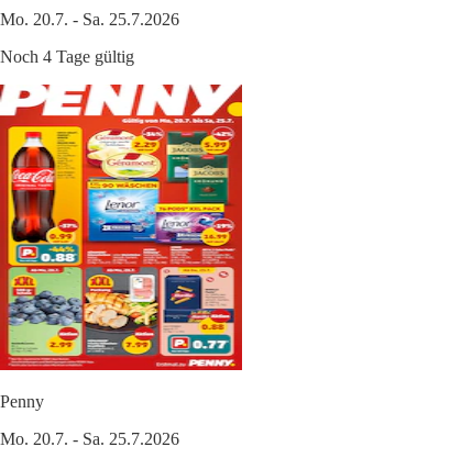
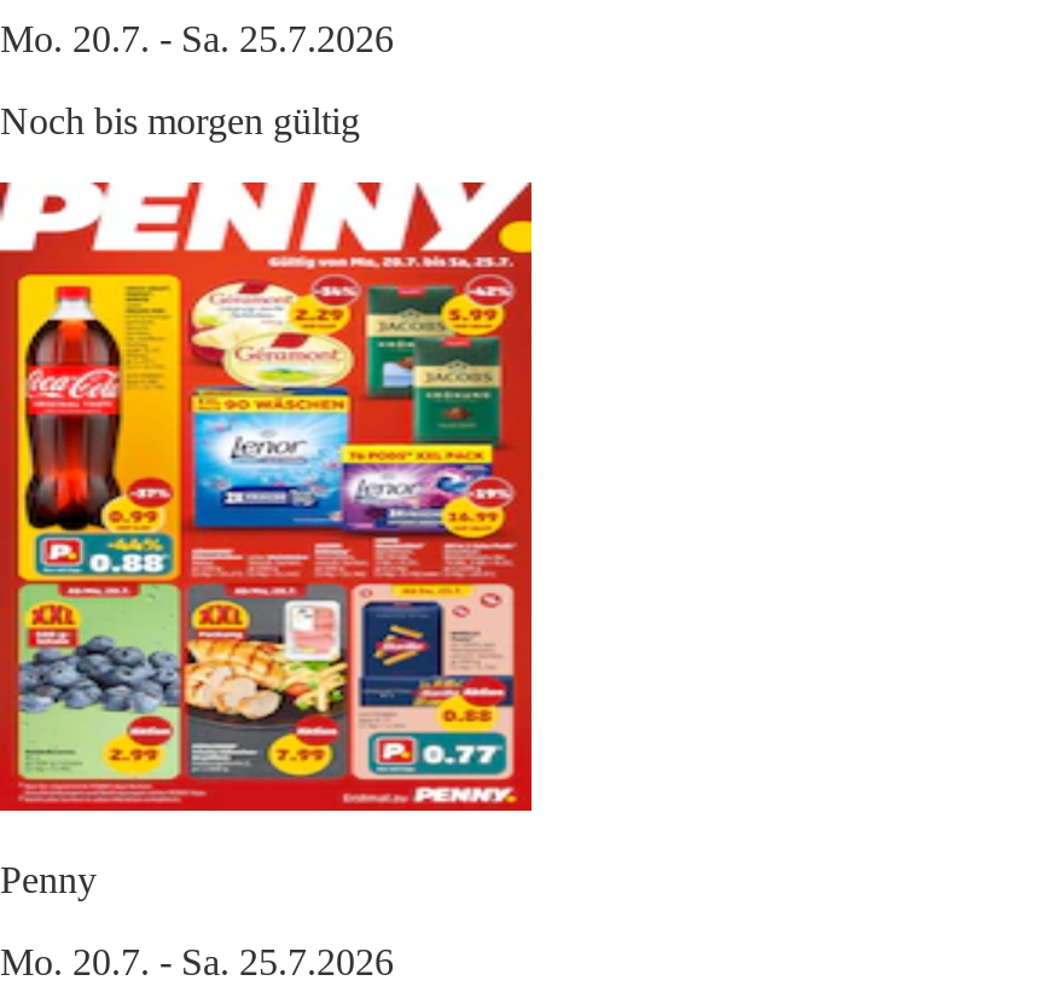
- Noch 4 Tage gültig
+ Noch bis morgen gültig
